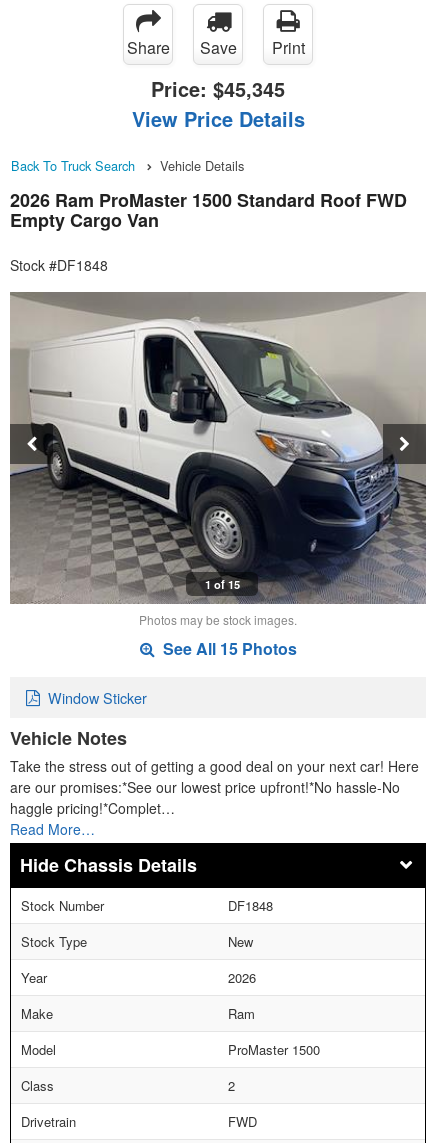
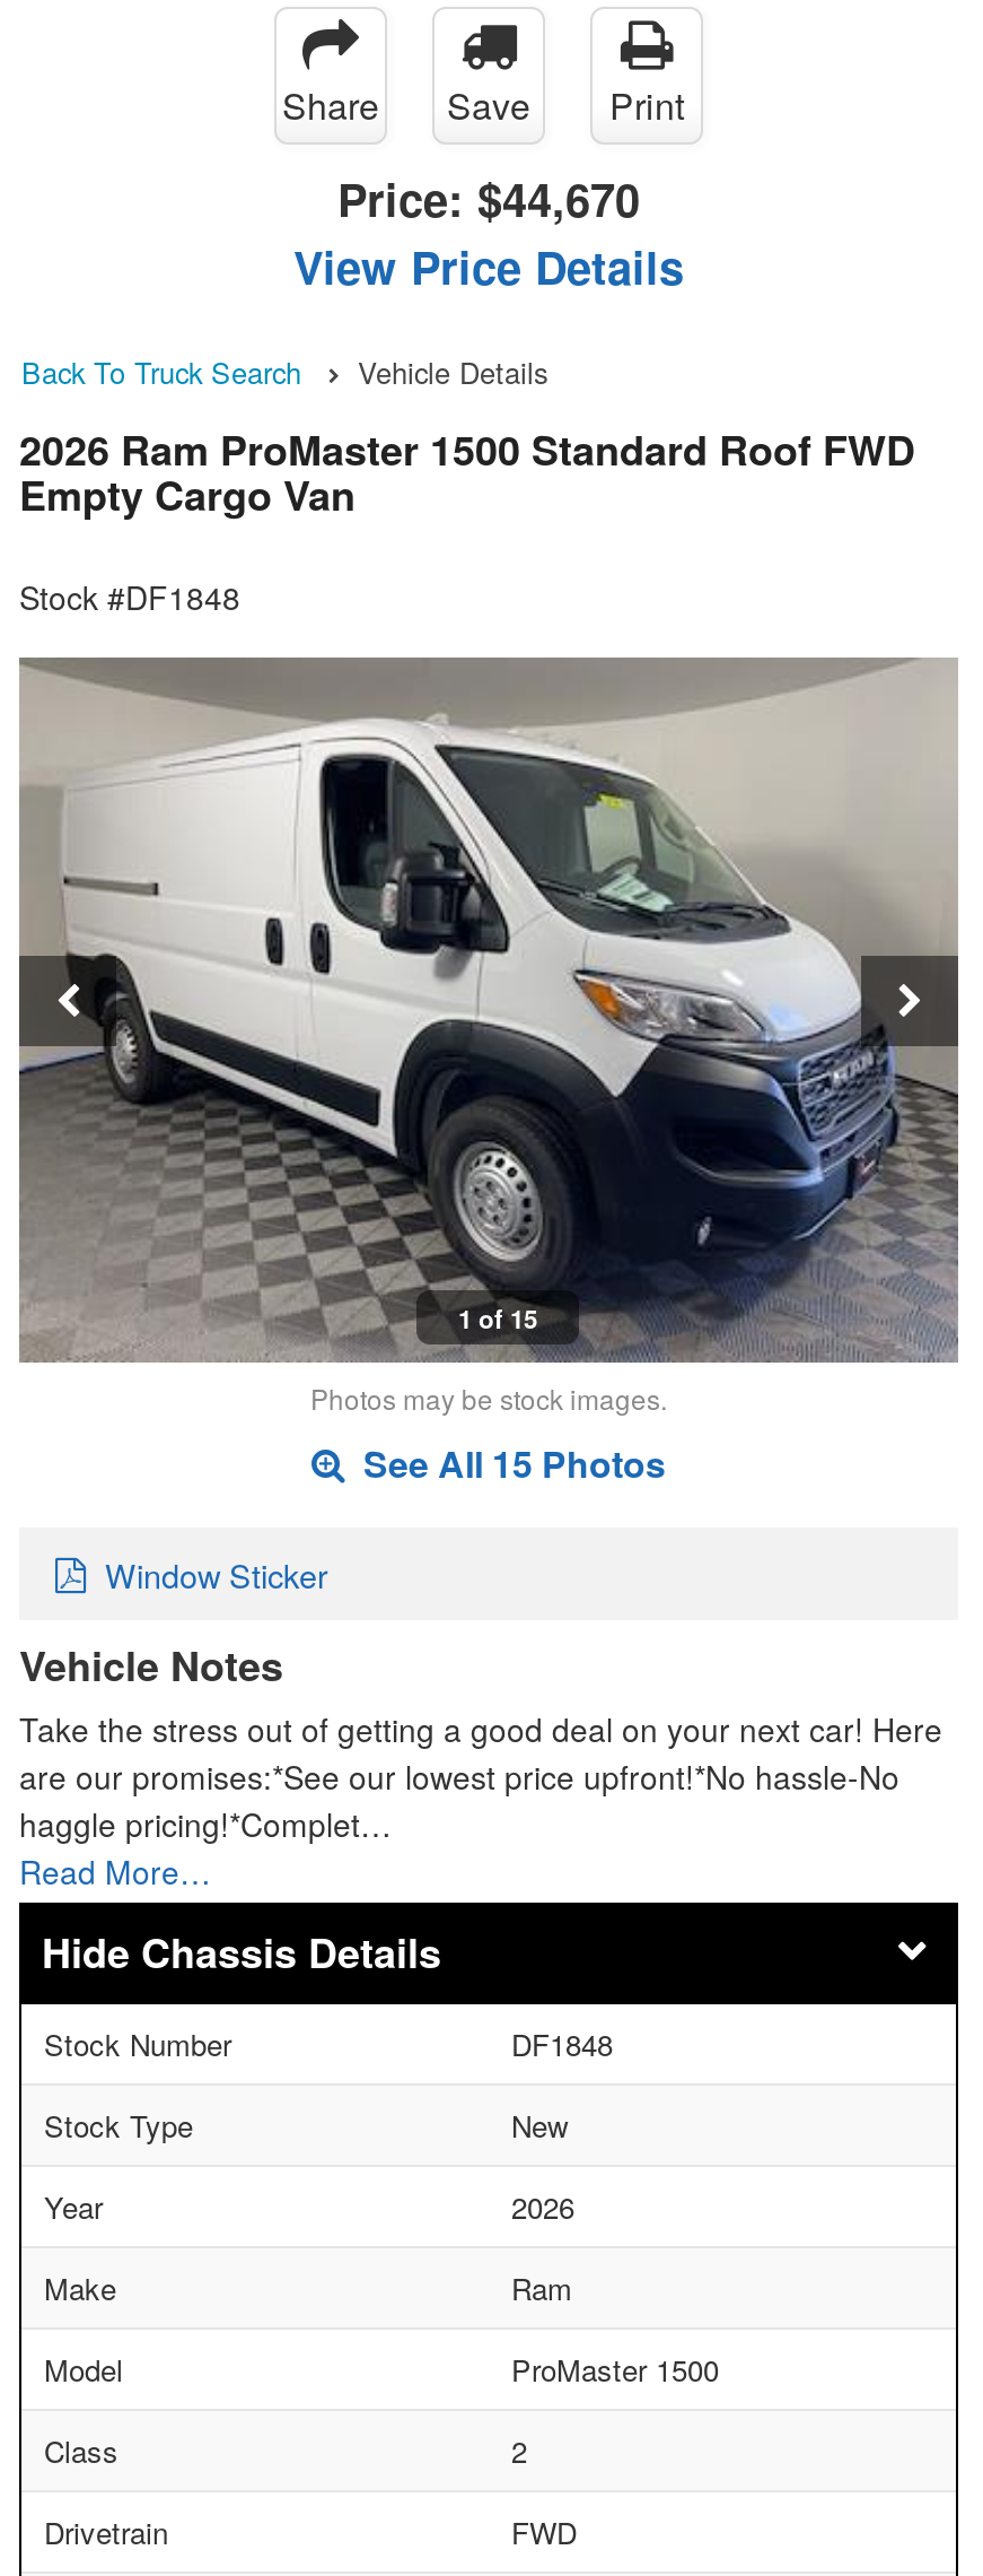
- Price: $45,345
+ Price: $44,670
